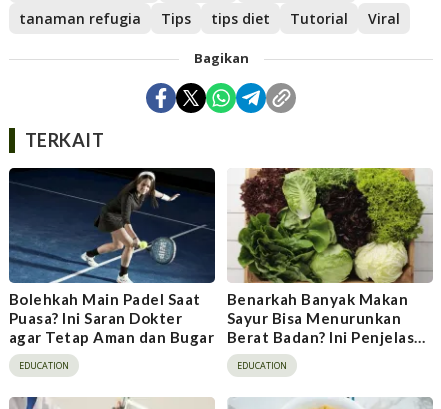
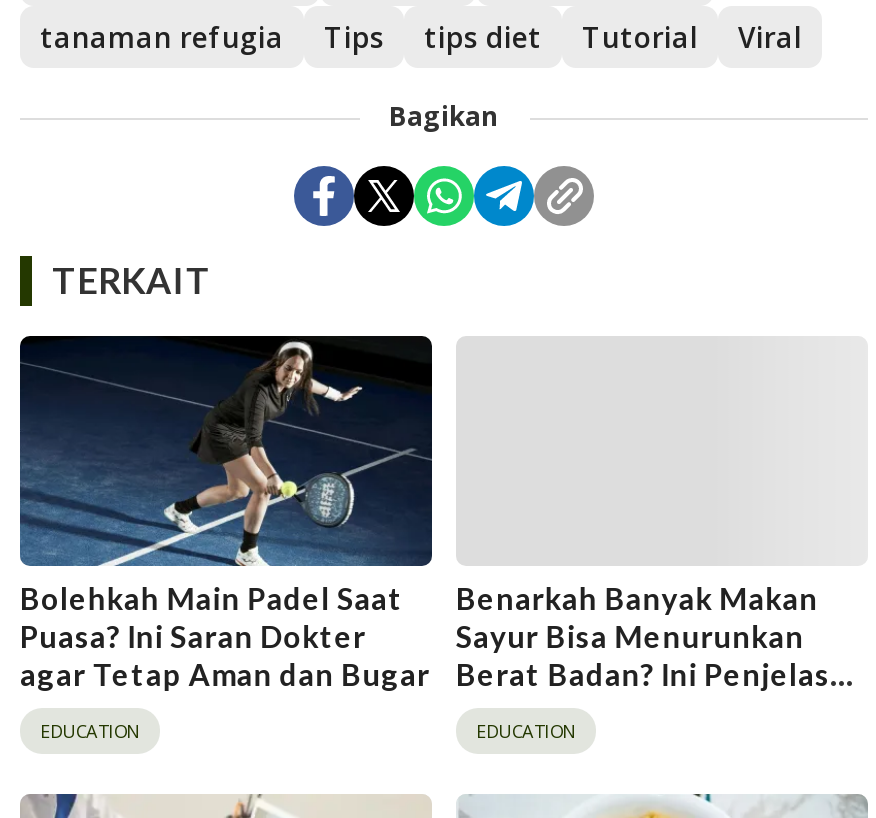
- [image]
